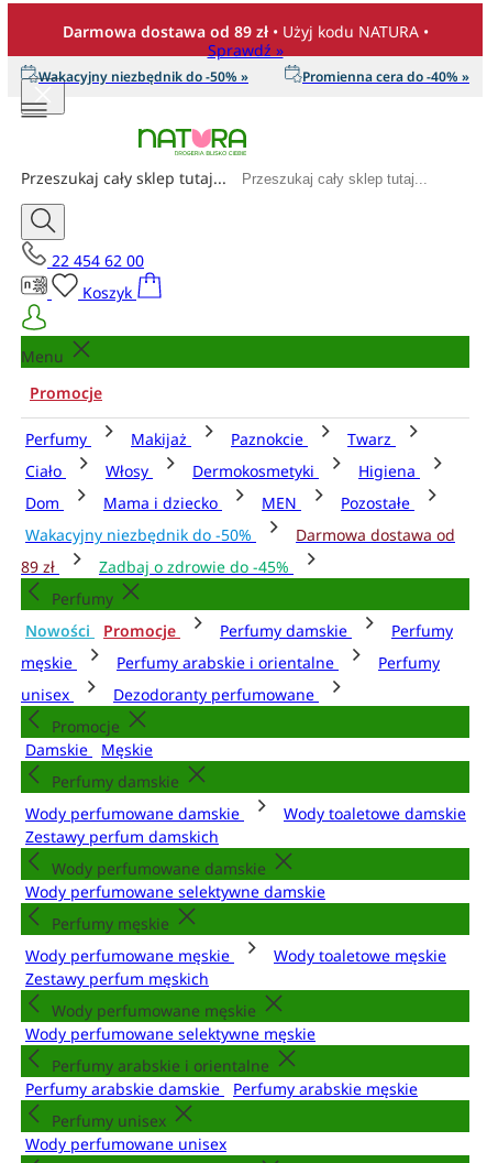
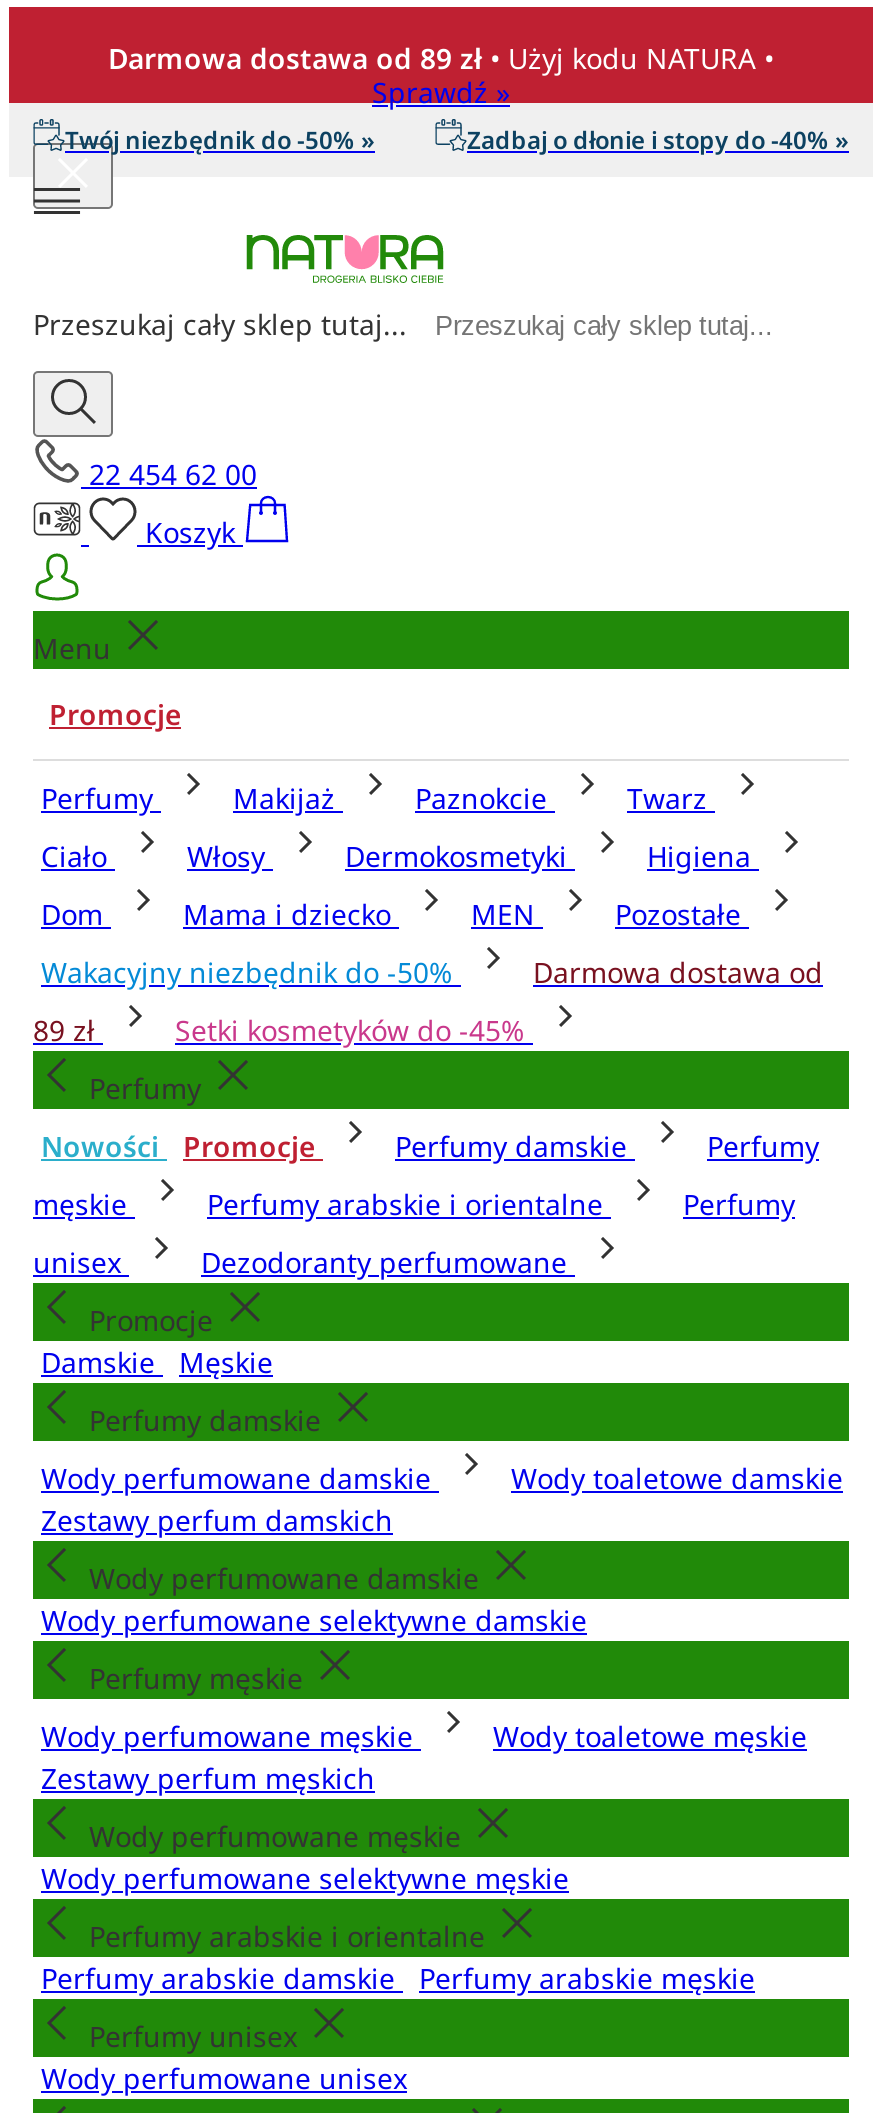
- Wakacyjny niezbędnik do -50% »
- Promienna cera do -40% »
+ Twój niezbędnik do -50% »
+ Zadbaj o dłonie i stopy do -40% »

- Zadbaj o zdrowie do -45%
+ Setki kosmetyków do -45%
